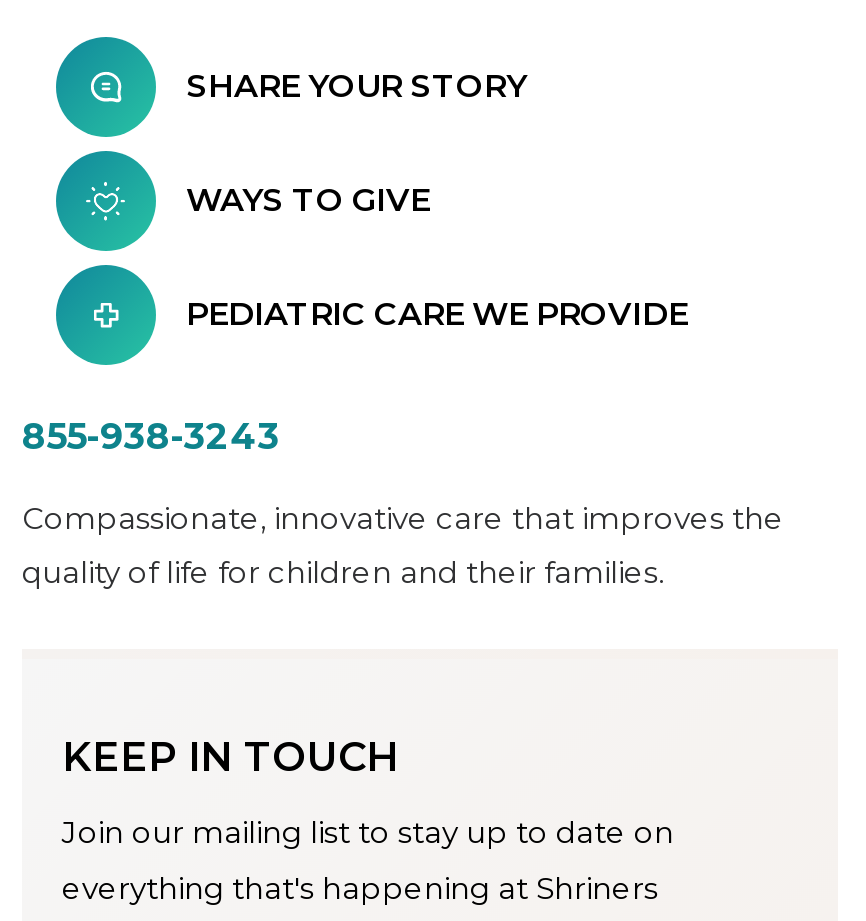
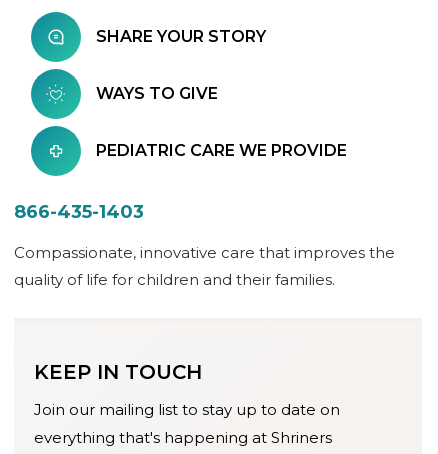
- 855-938-3243
+ 866-435-1403
